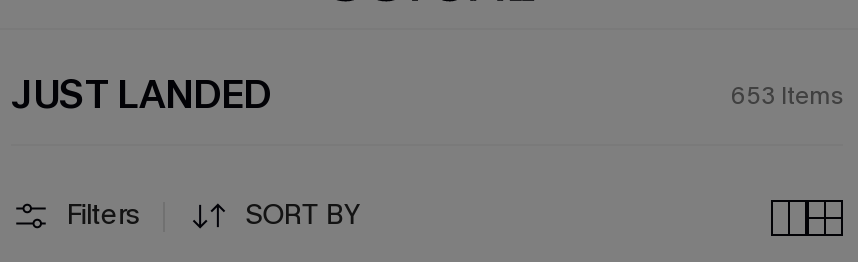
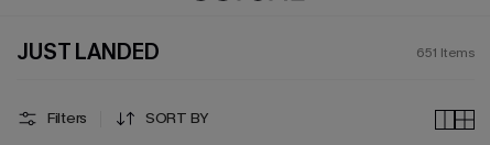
- 653 Items
+ 651 Items
